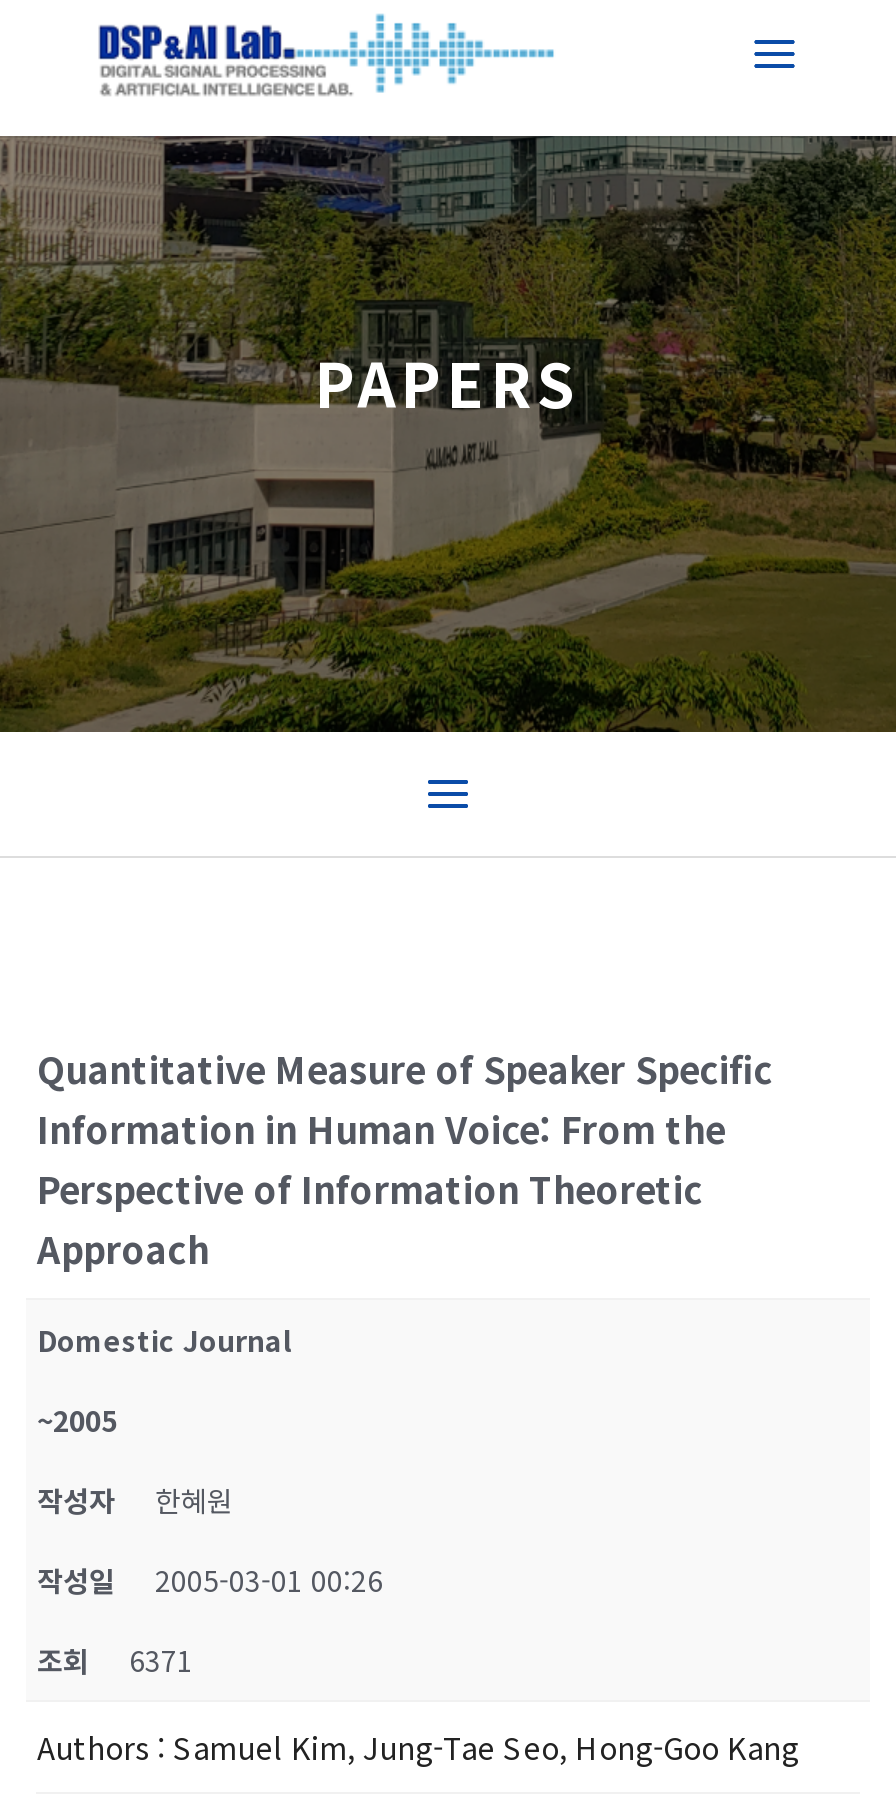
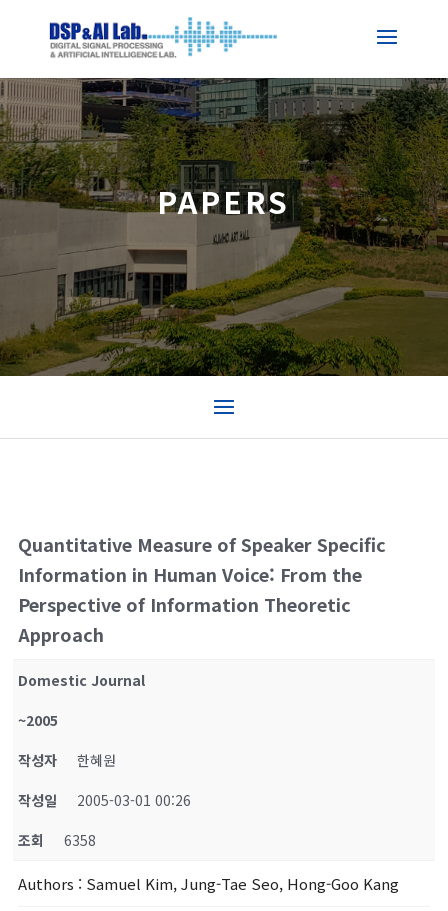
- 조회 6371
+ 조회 6358
